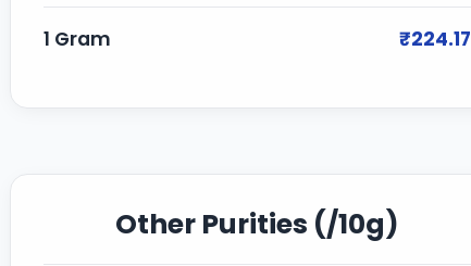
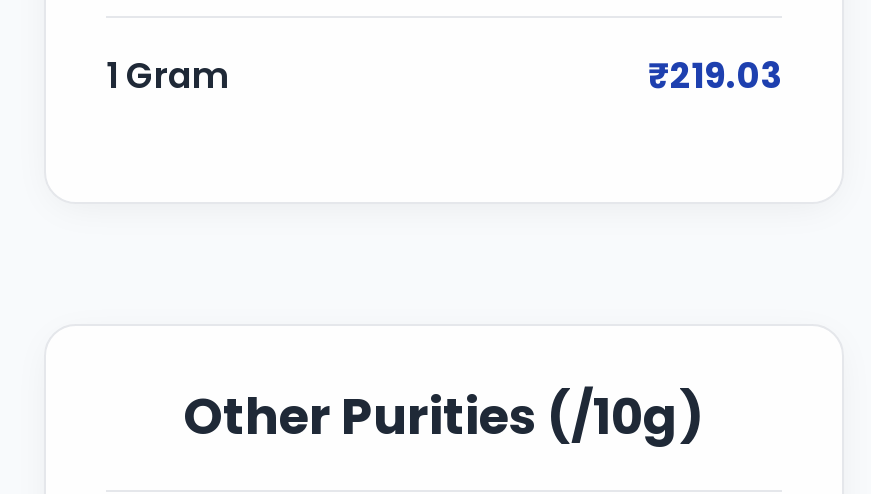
- ₹224.17
+ ₹219.03
